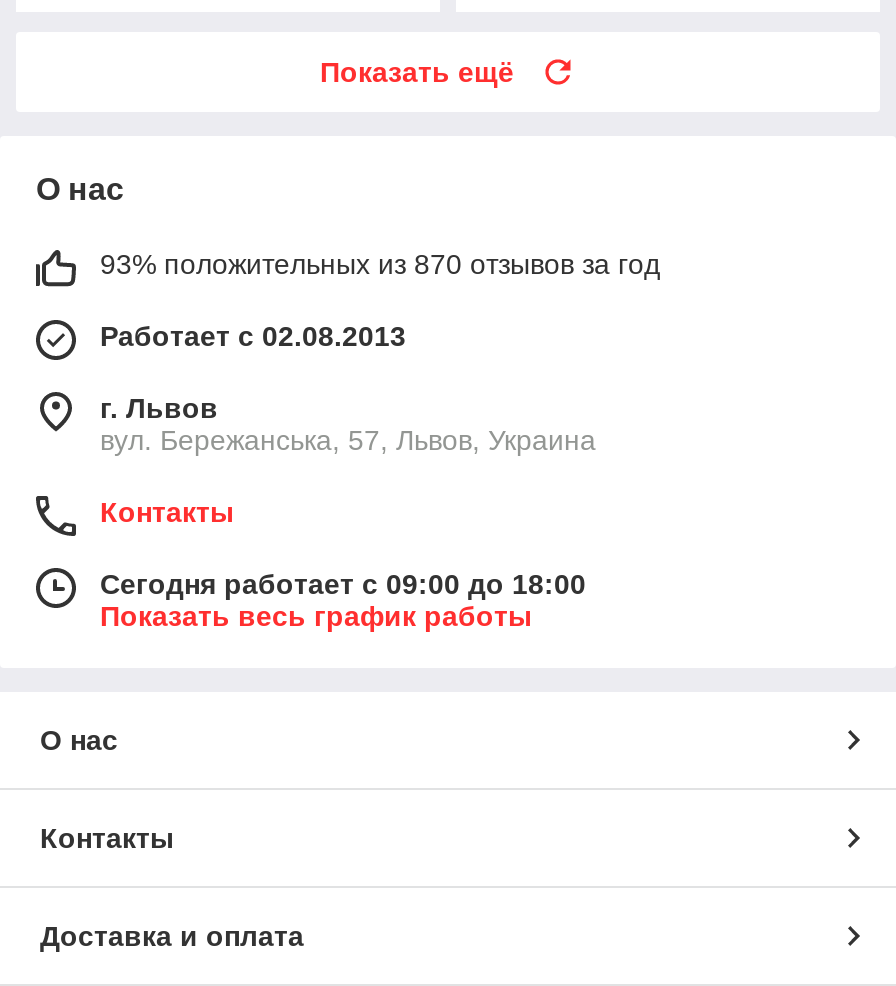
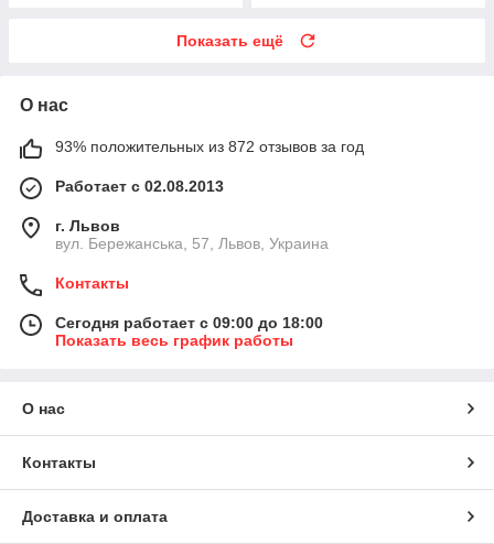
- 93% положительных из 870 отзывов за год
+ 93% положительных из 872 отзывов за год
